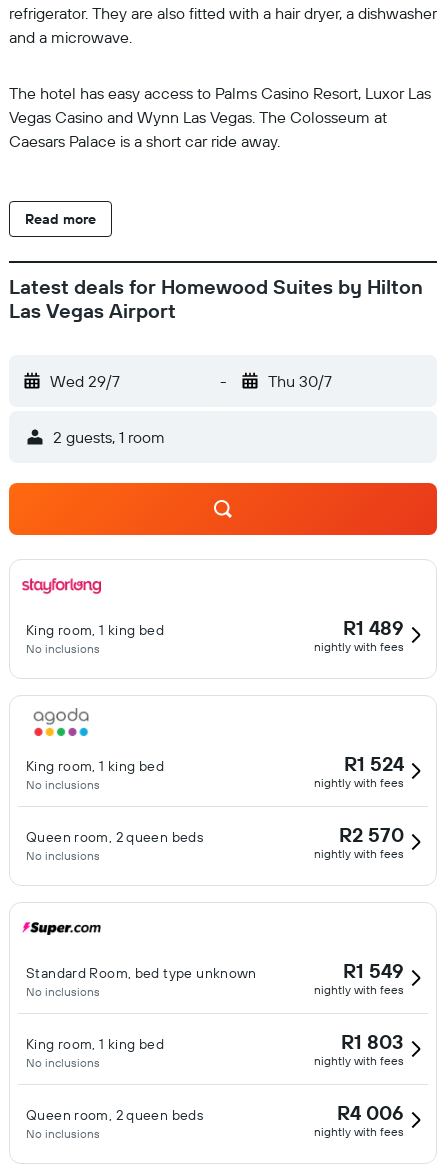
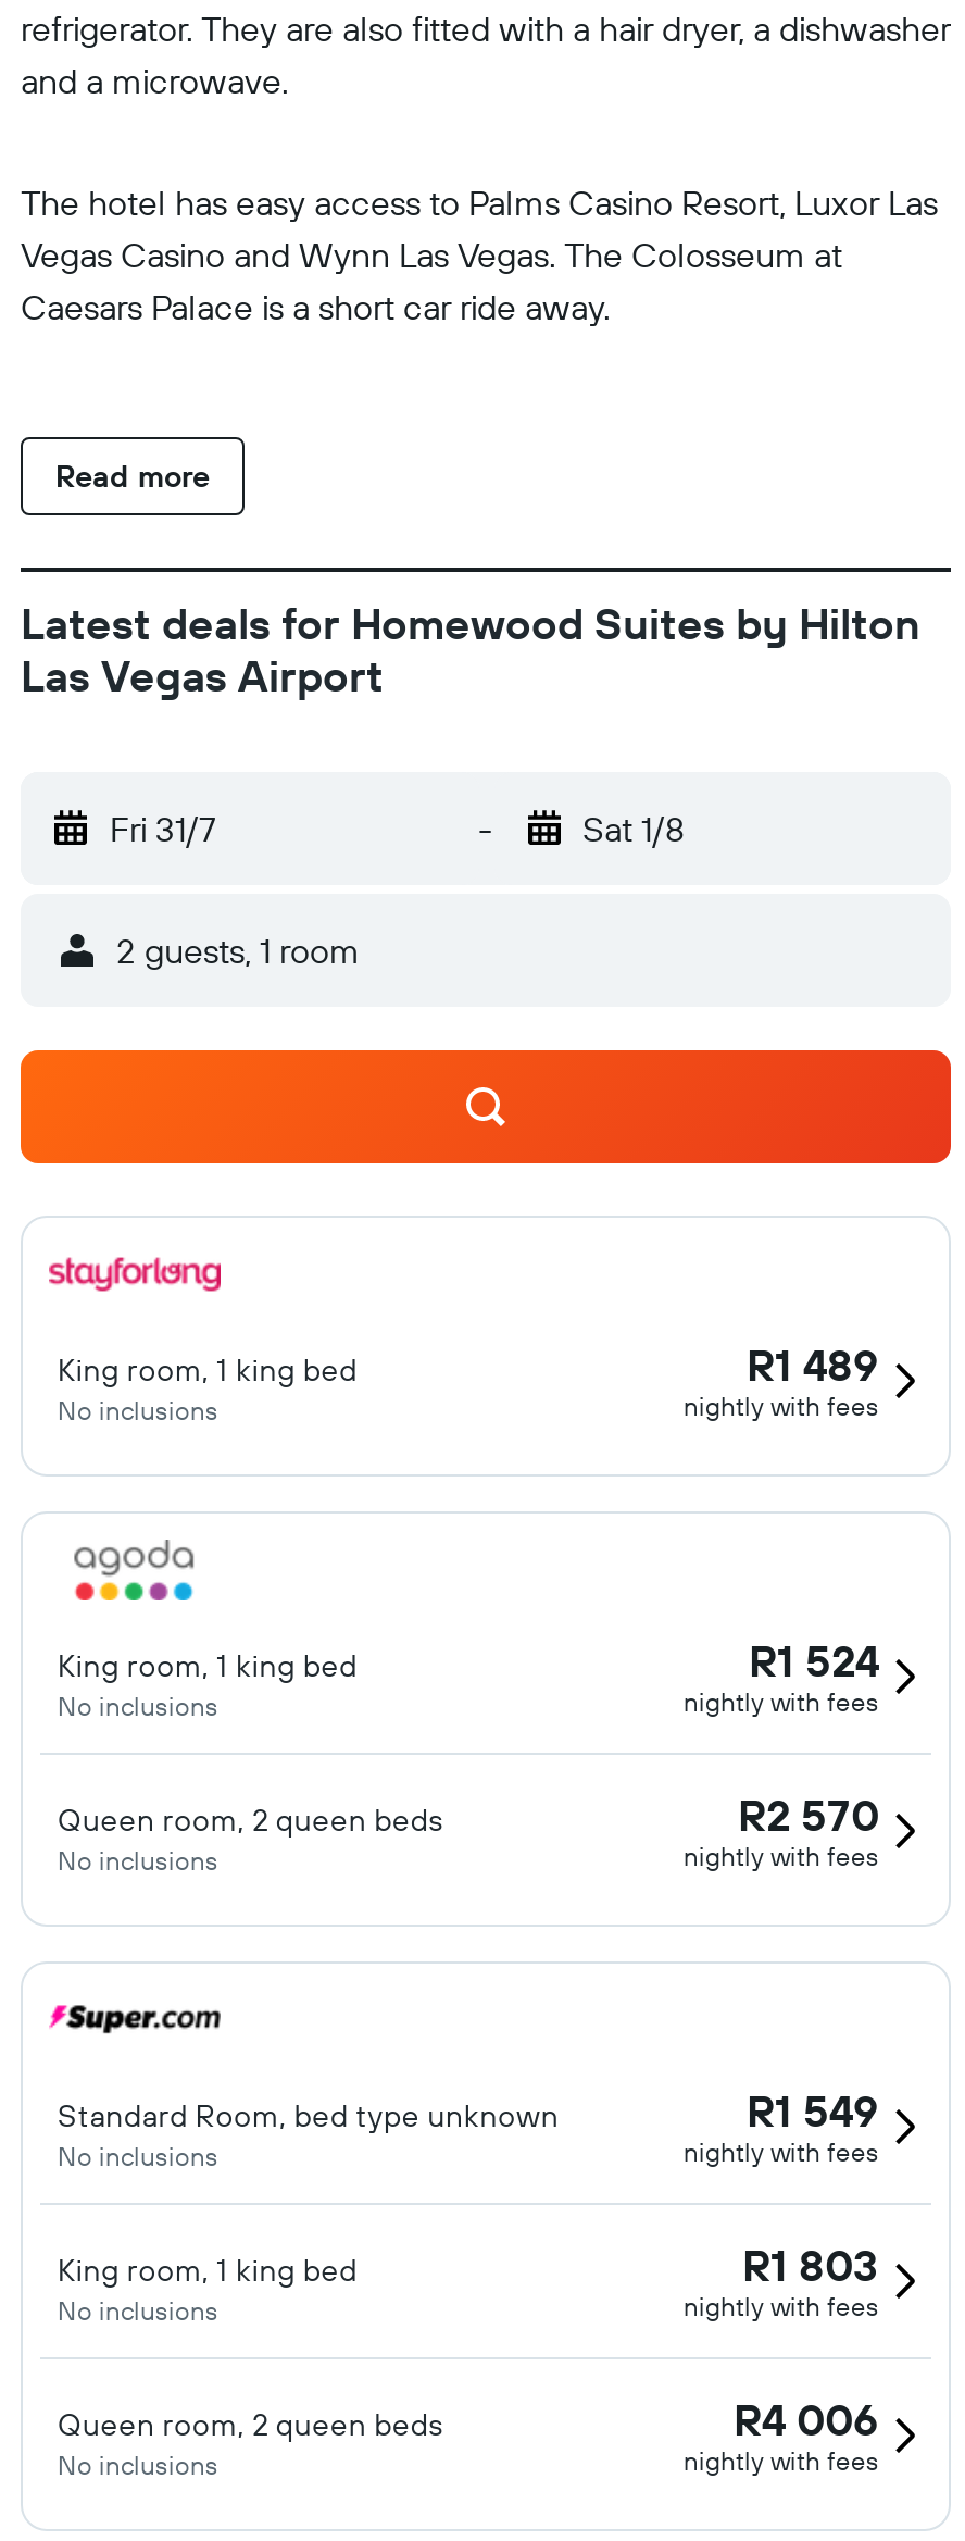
- Wed 29/7
+ Fri 31/7

- Thu 30/7
+ Sat 1/8
